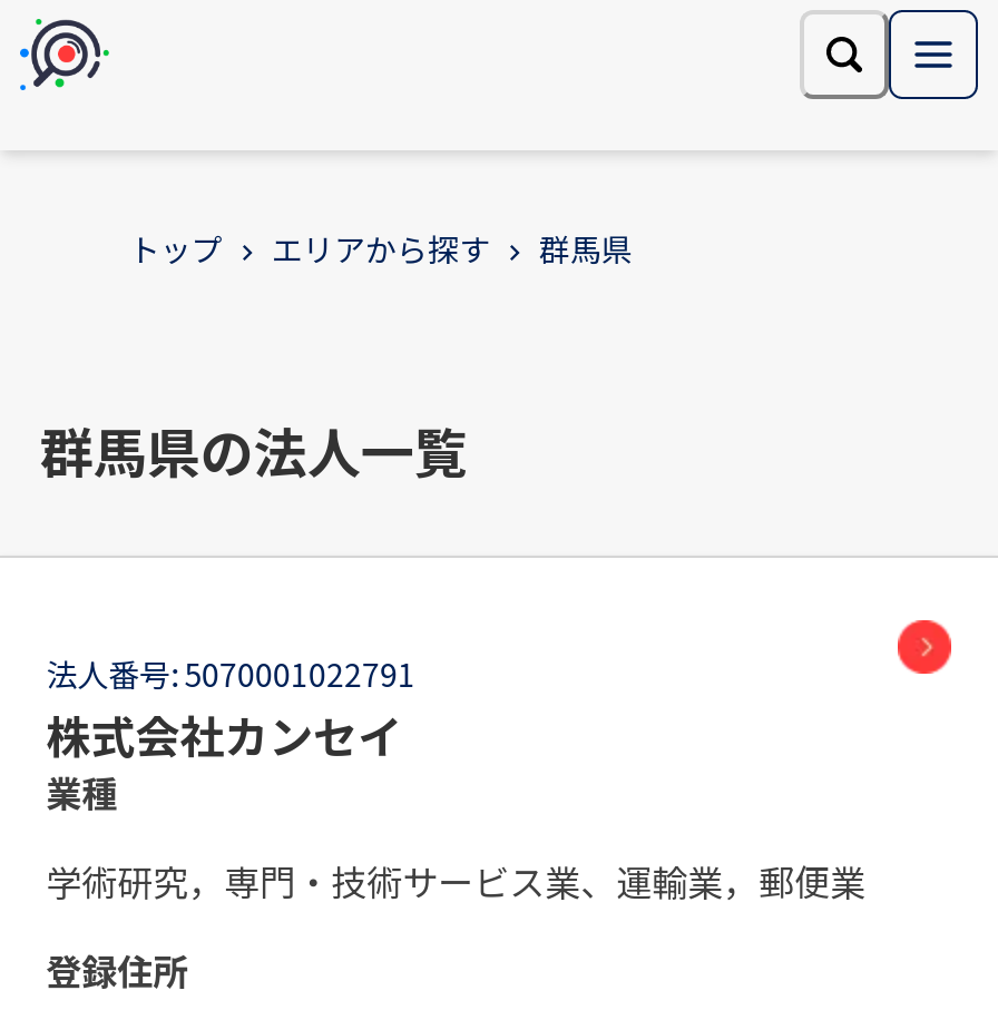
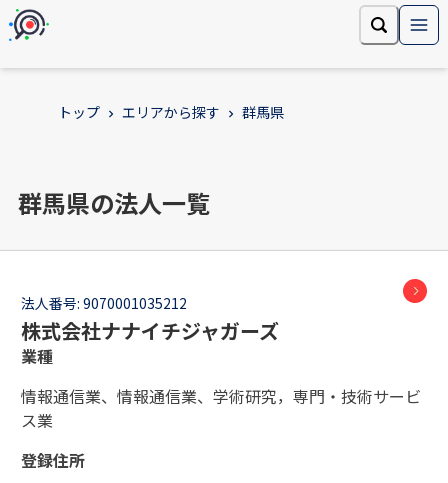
- 法人番号: 5070001022791
- 株式会社カンセイ
+ 法人番号: 9070001035212
+ 株式会社ナナイチジャガーズ

- 学術研究，専門・技術サービス業、運輸業，郵便業
+ 情報通信業、情報通信業、学術研究，専門・技術サービ
+ ス業
